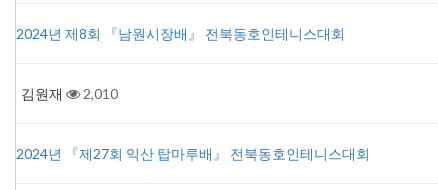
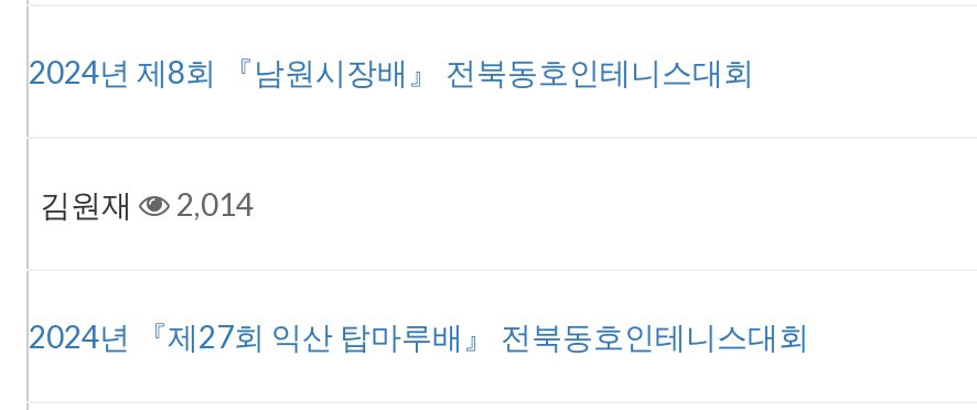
- 김원재 2,010
+ 김원재 2,014
